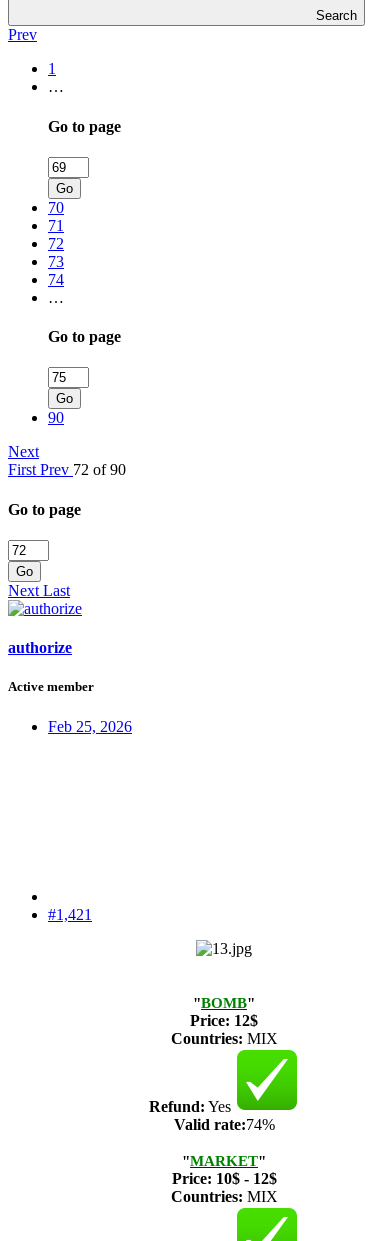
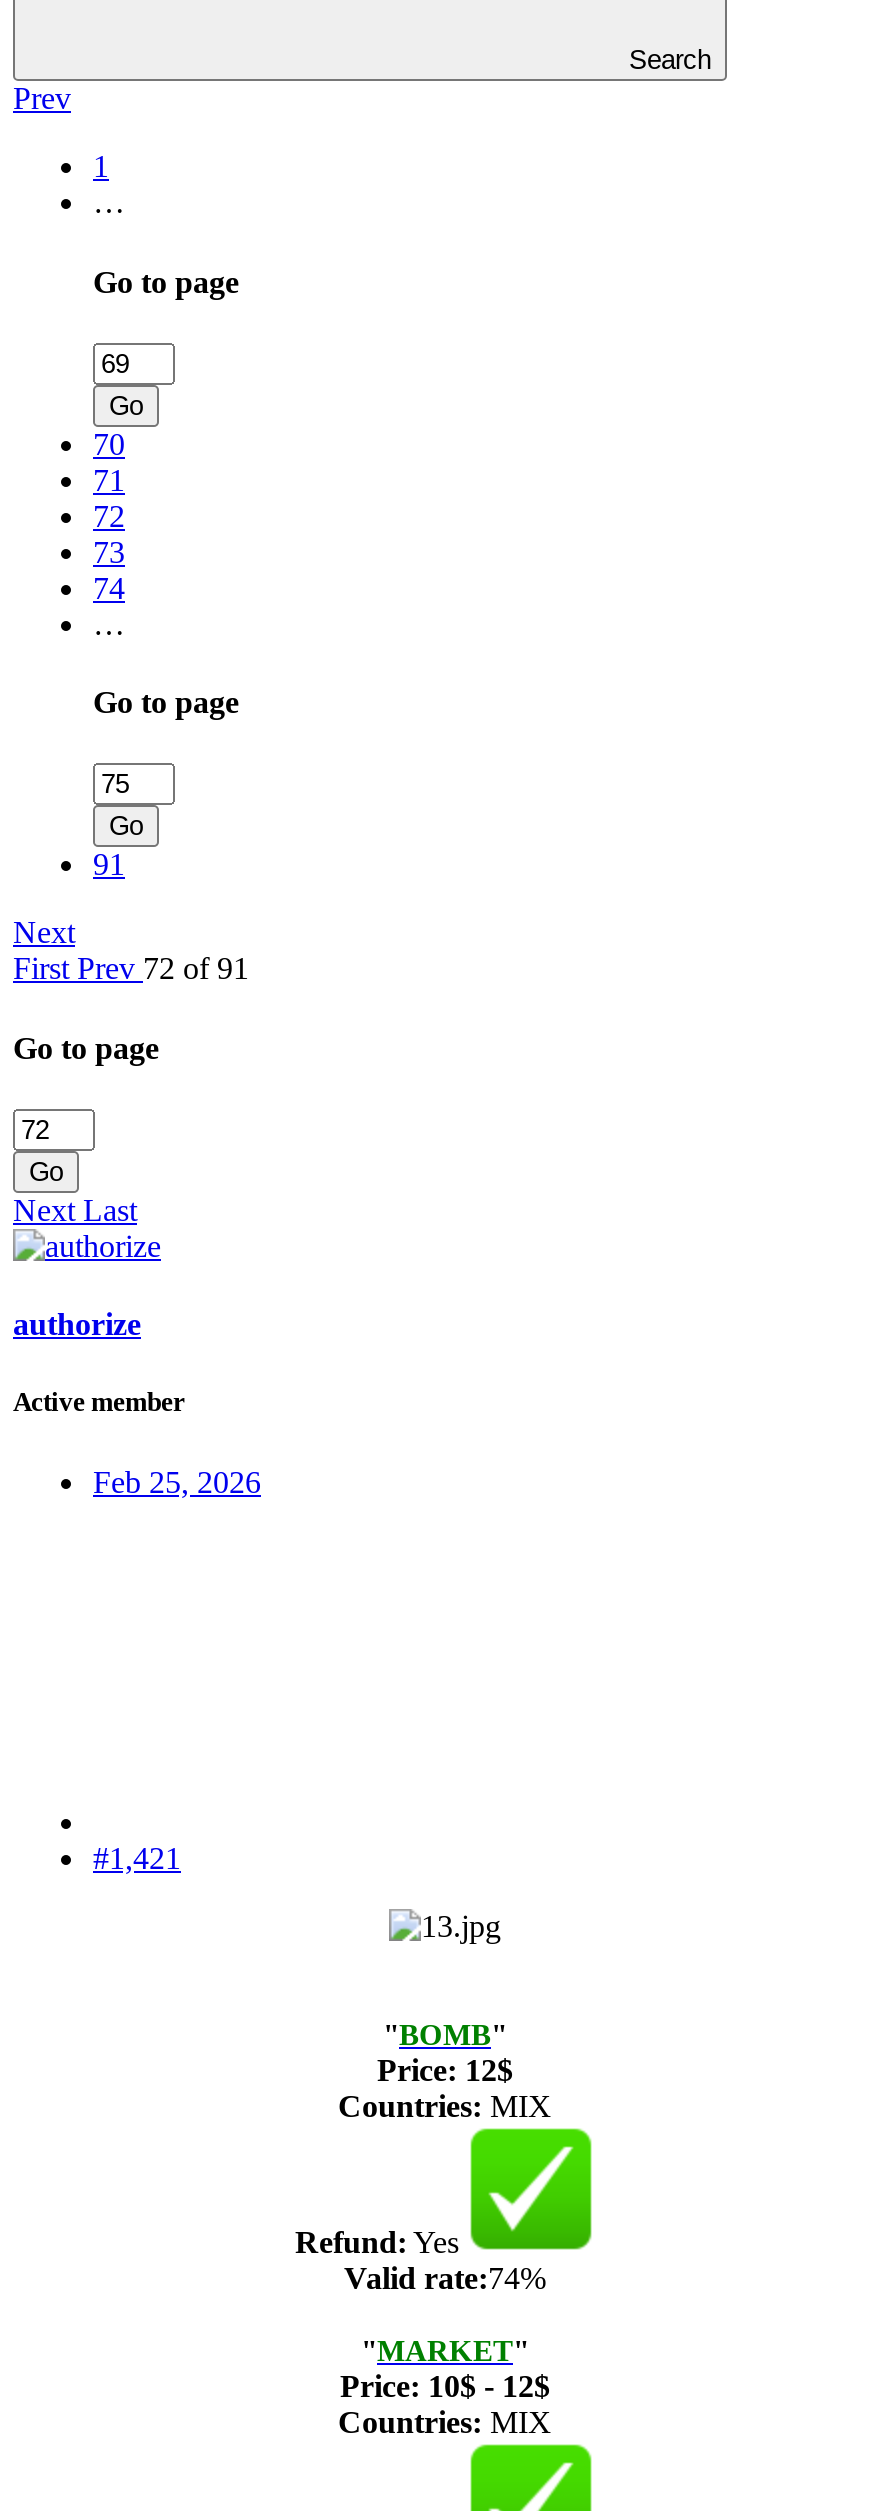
- 90
+ 91

- First Prev 72 of 90
+ First Prev 72 of 91
